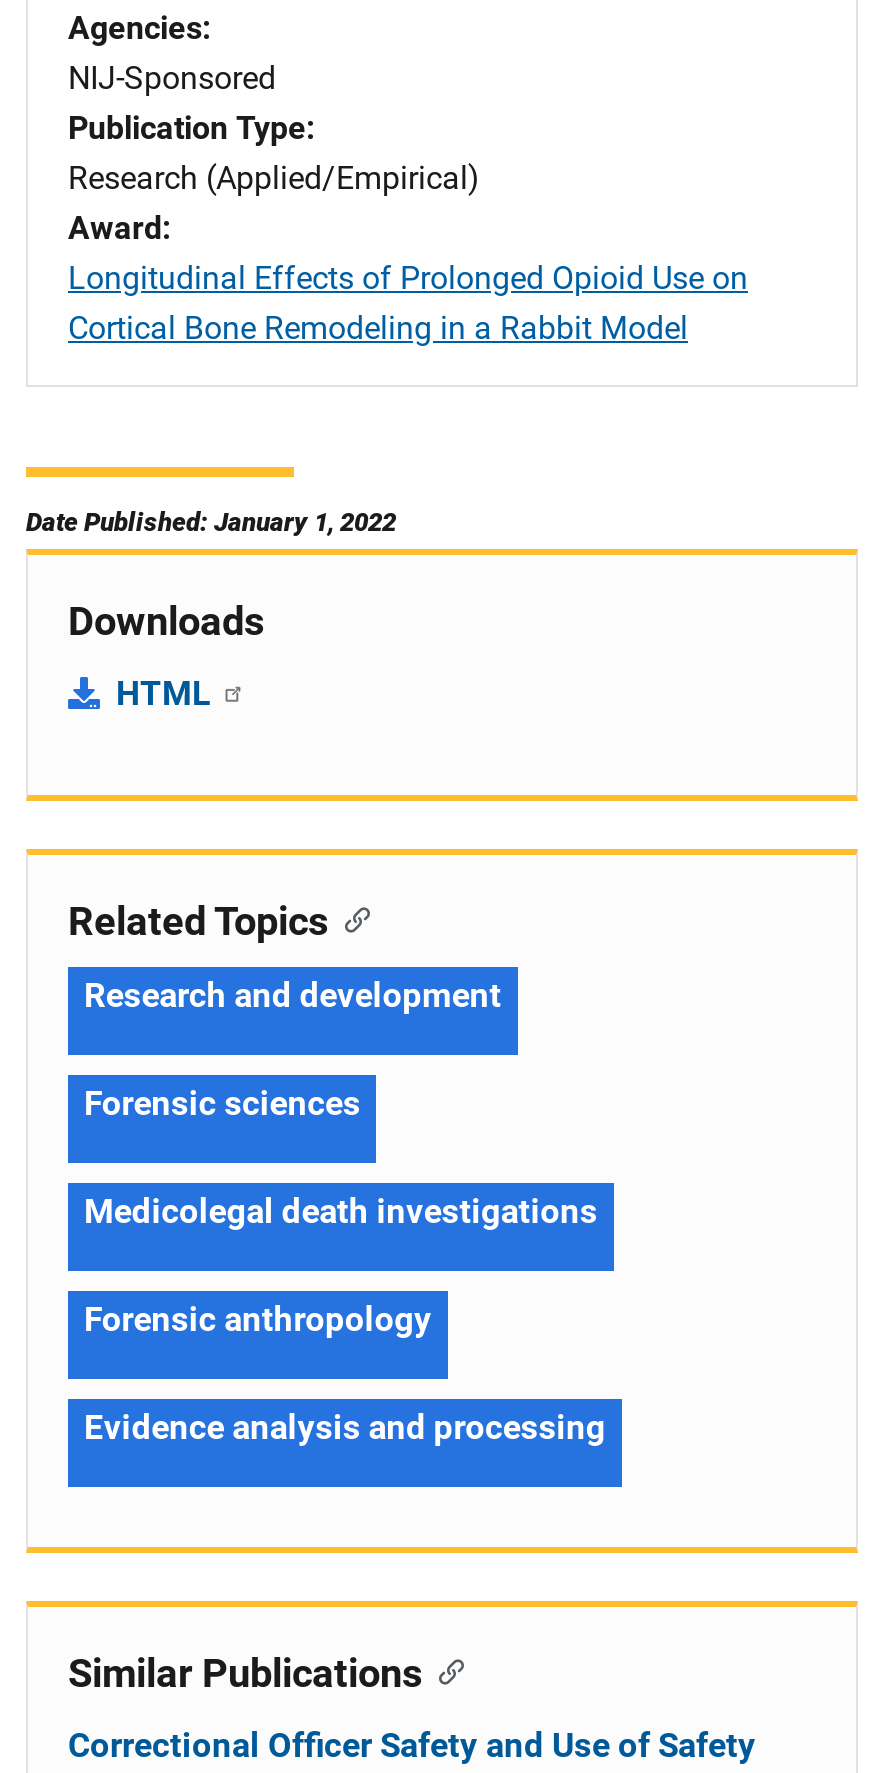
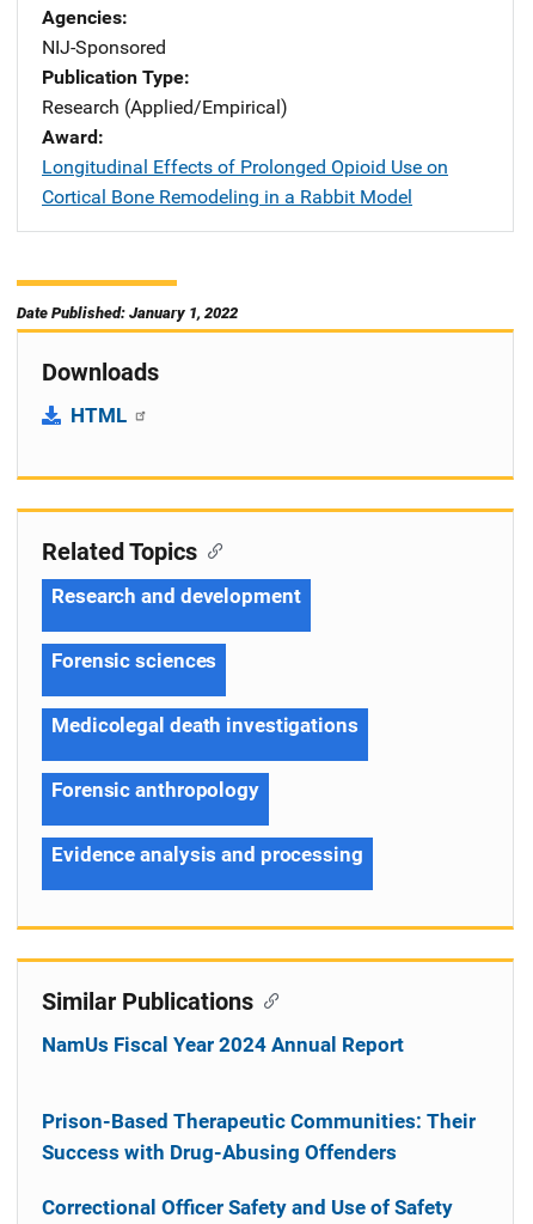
+ NamUs Fiscal Year 2024 Annual Report
+ Prison-Based Therapeutic Communities: Their
+ Success with Drug-Abusing Offenders
